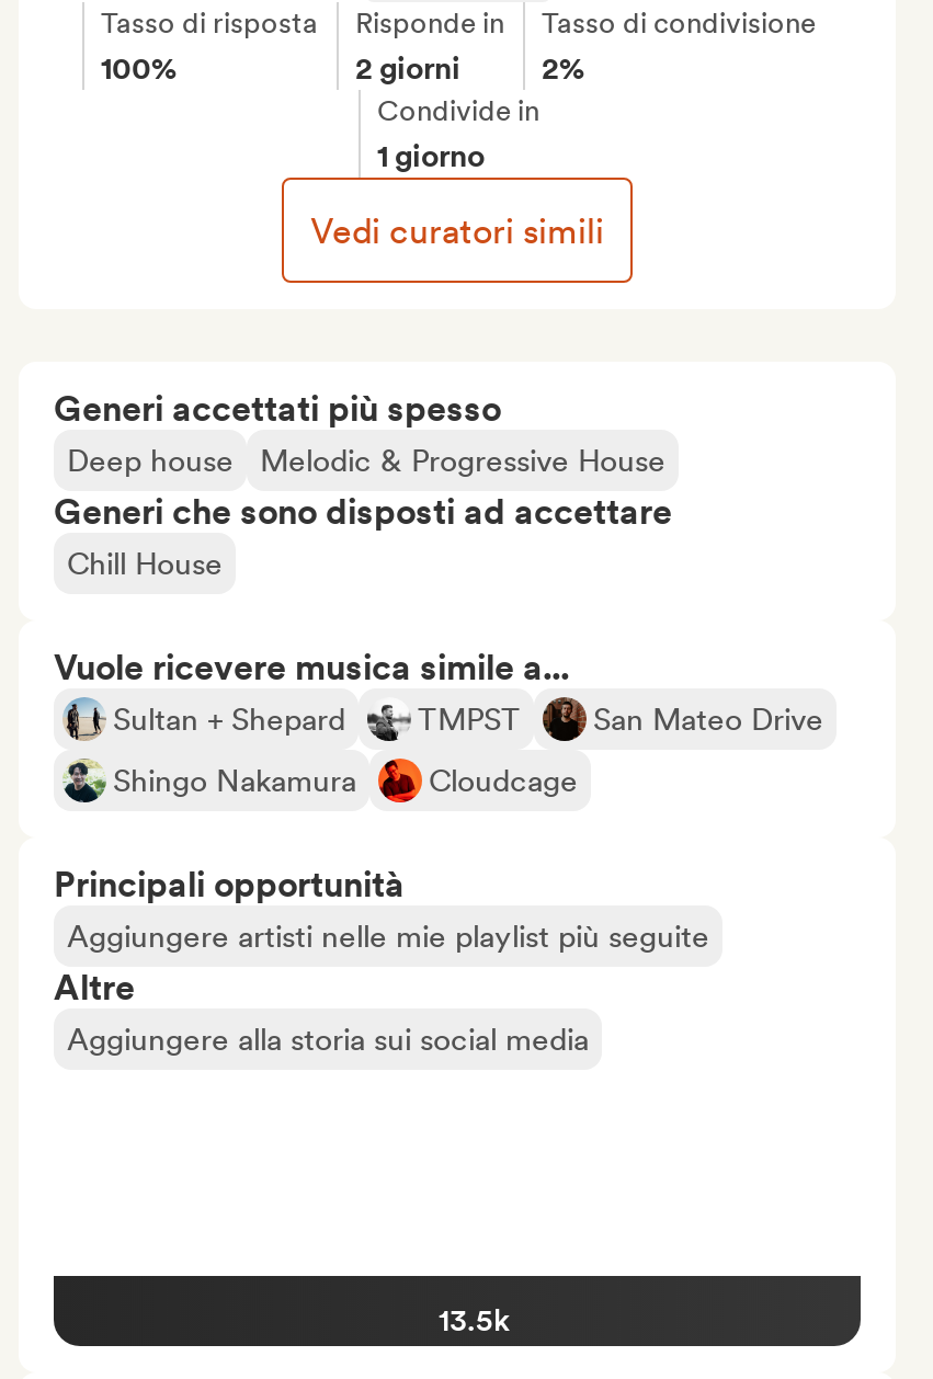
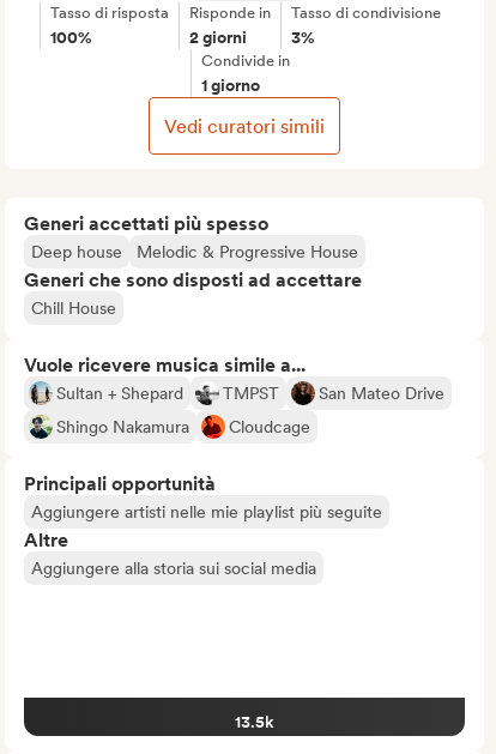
- 2%
+ 3%
